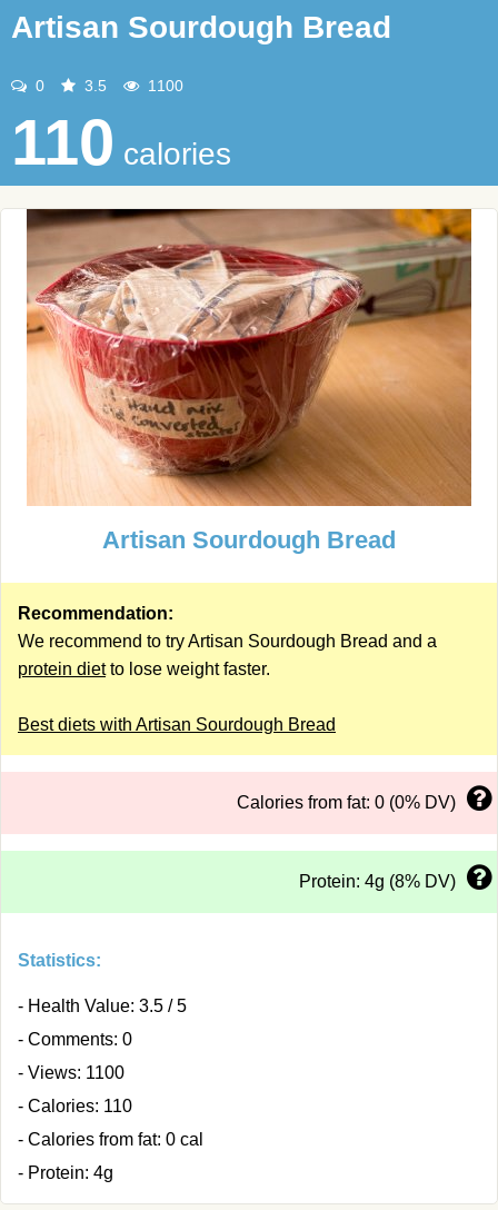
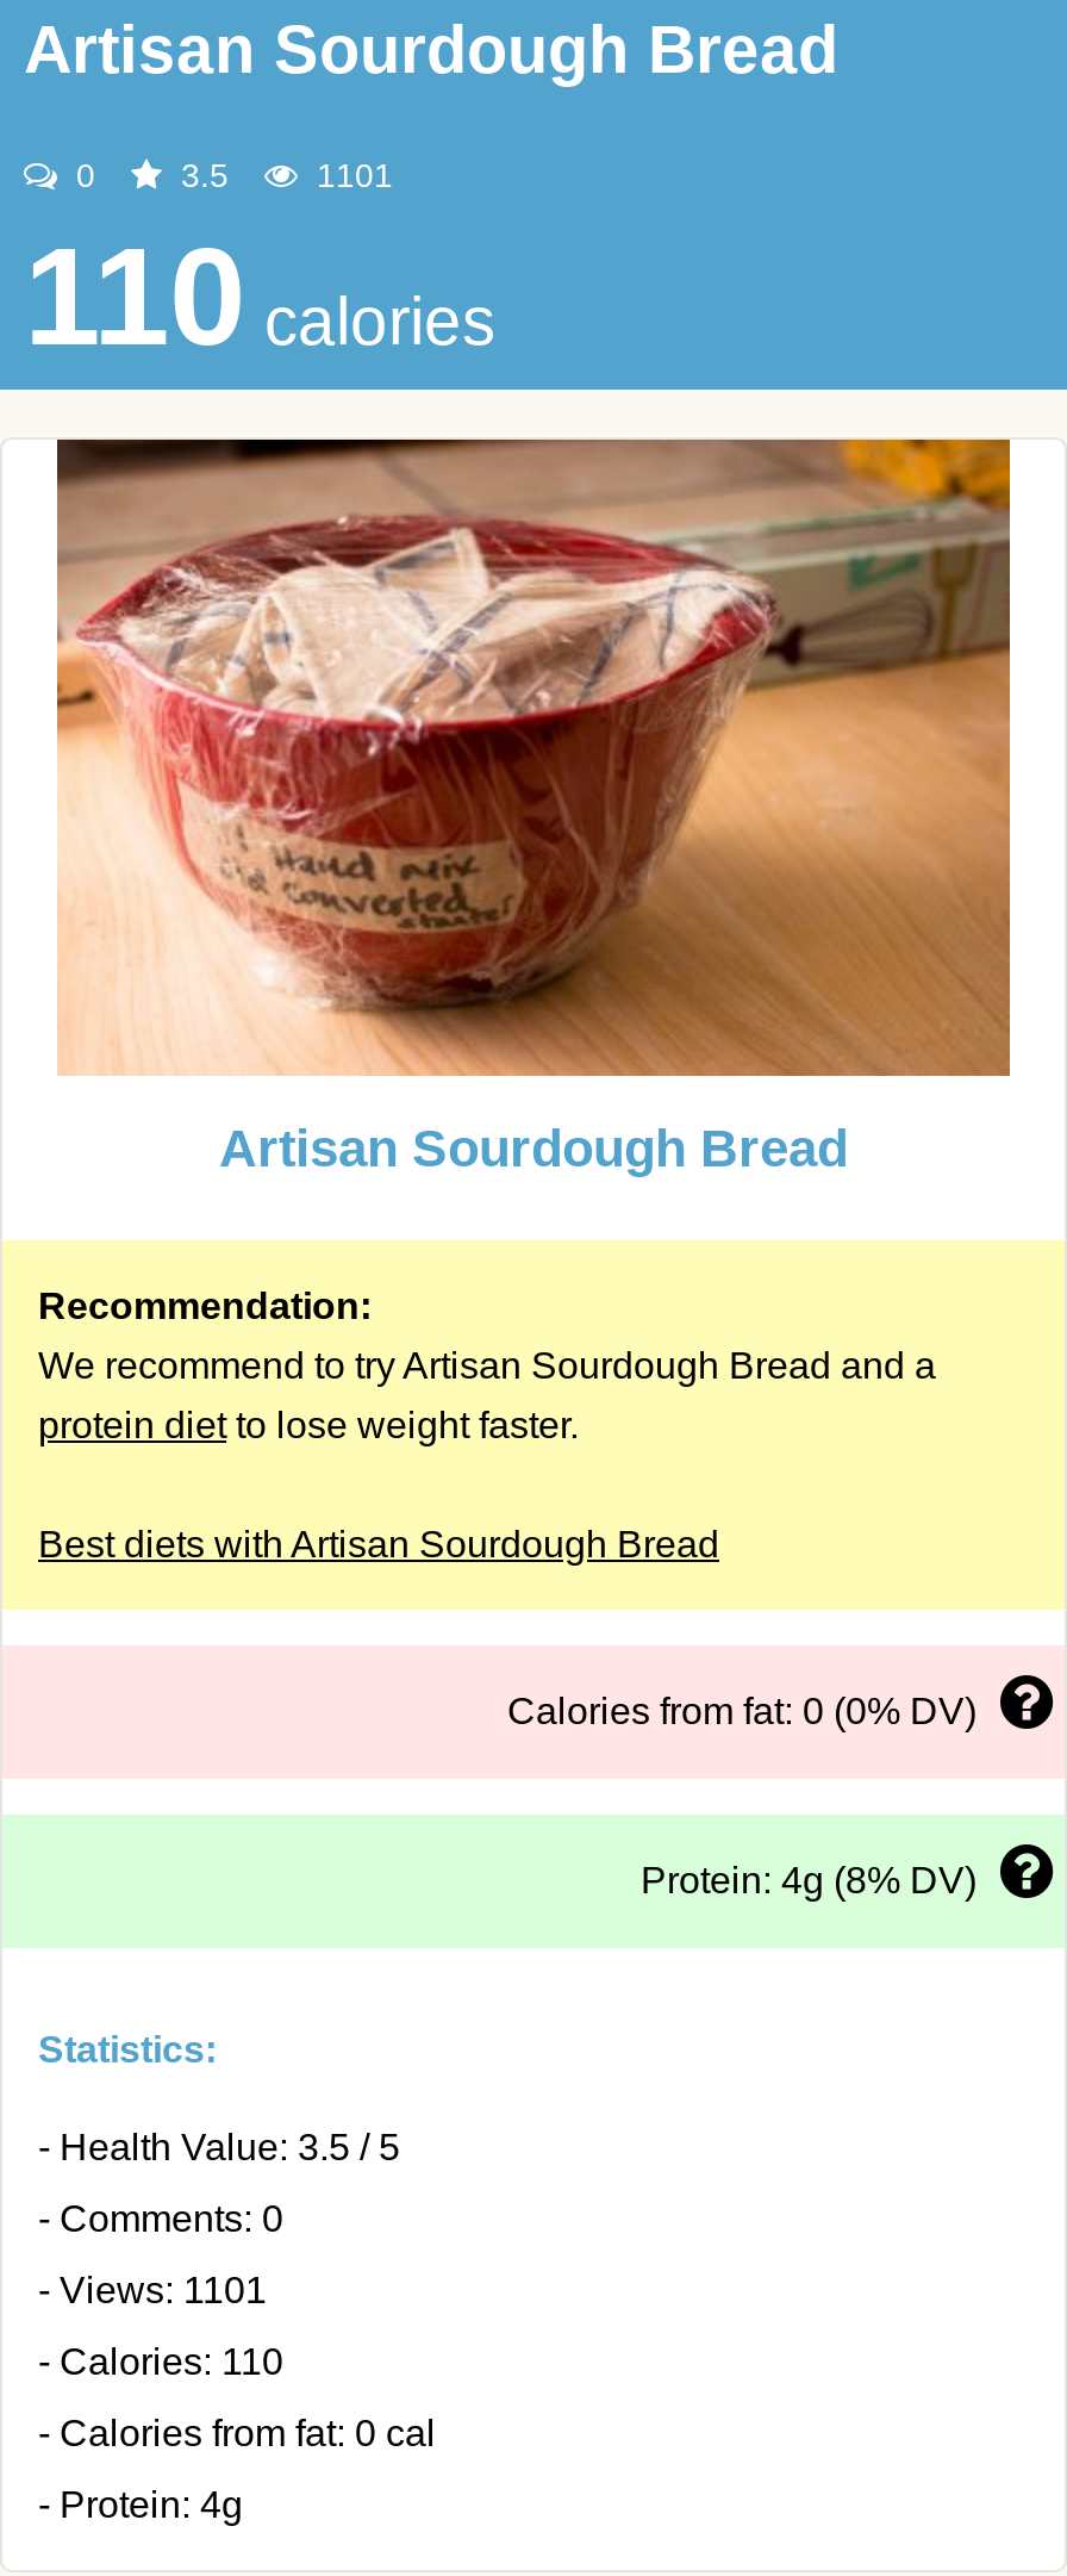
- 1100
+ 1101

- - Views: 1100
+ - Views: 1101
